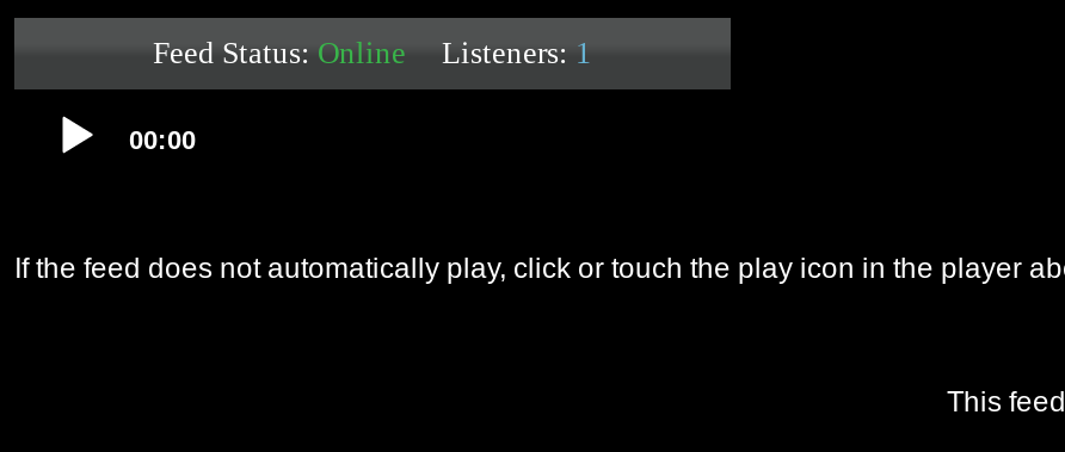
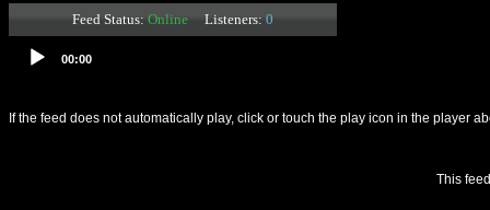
- Feed Status: Online Listeners: 1
+ Feed Status: Online Listeners: 0
